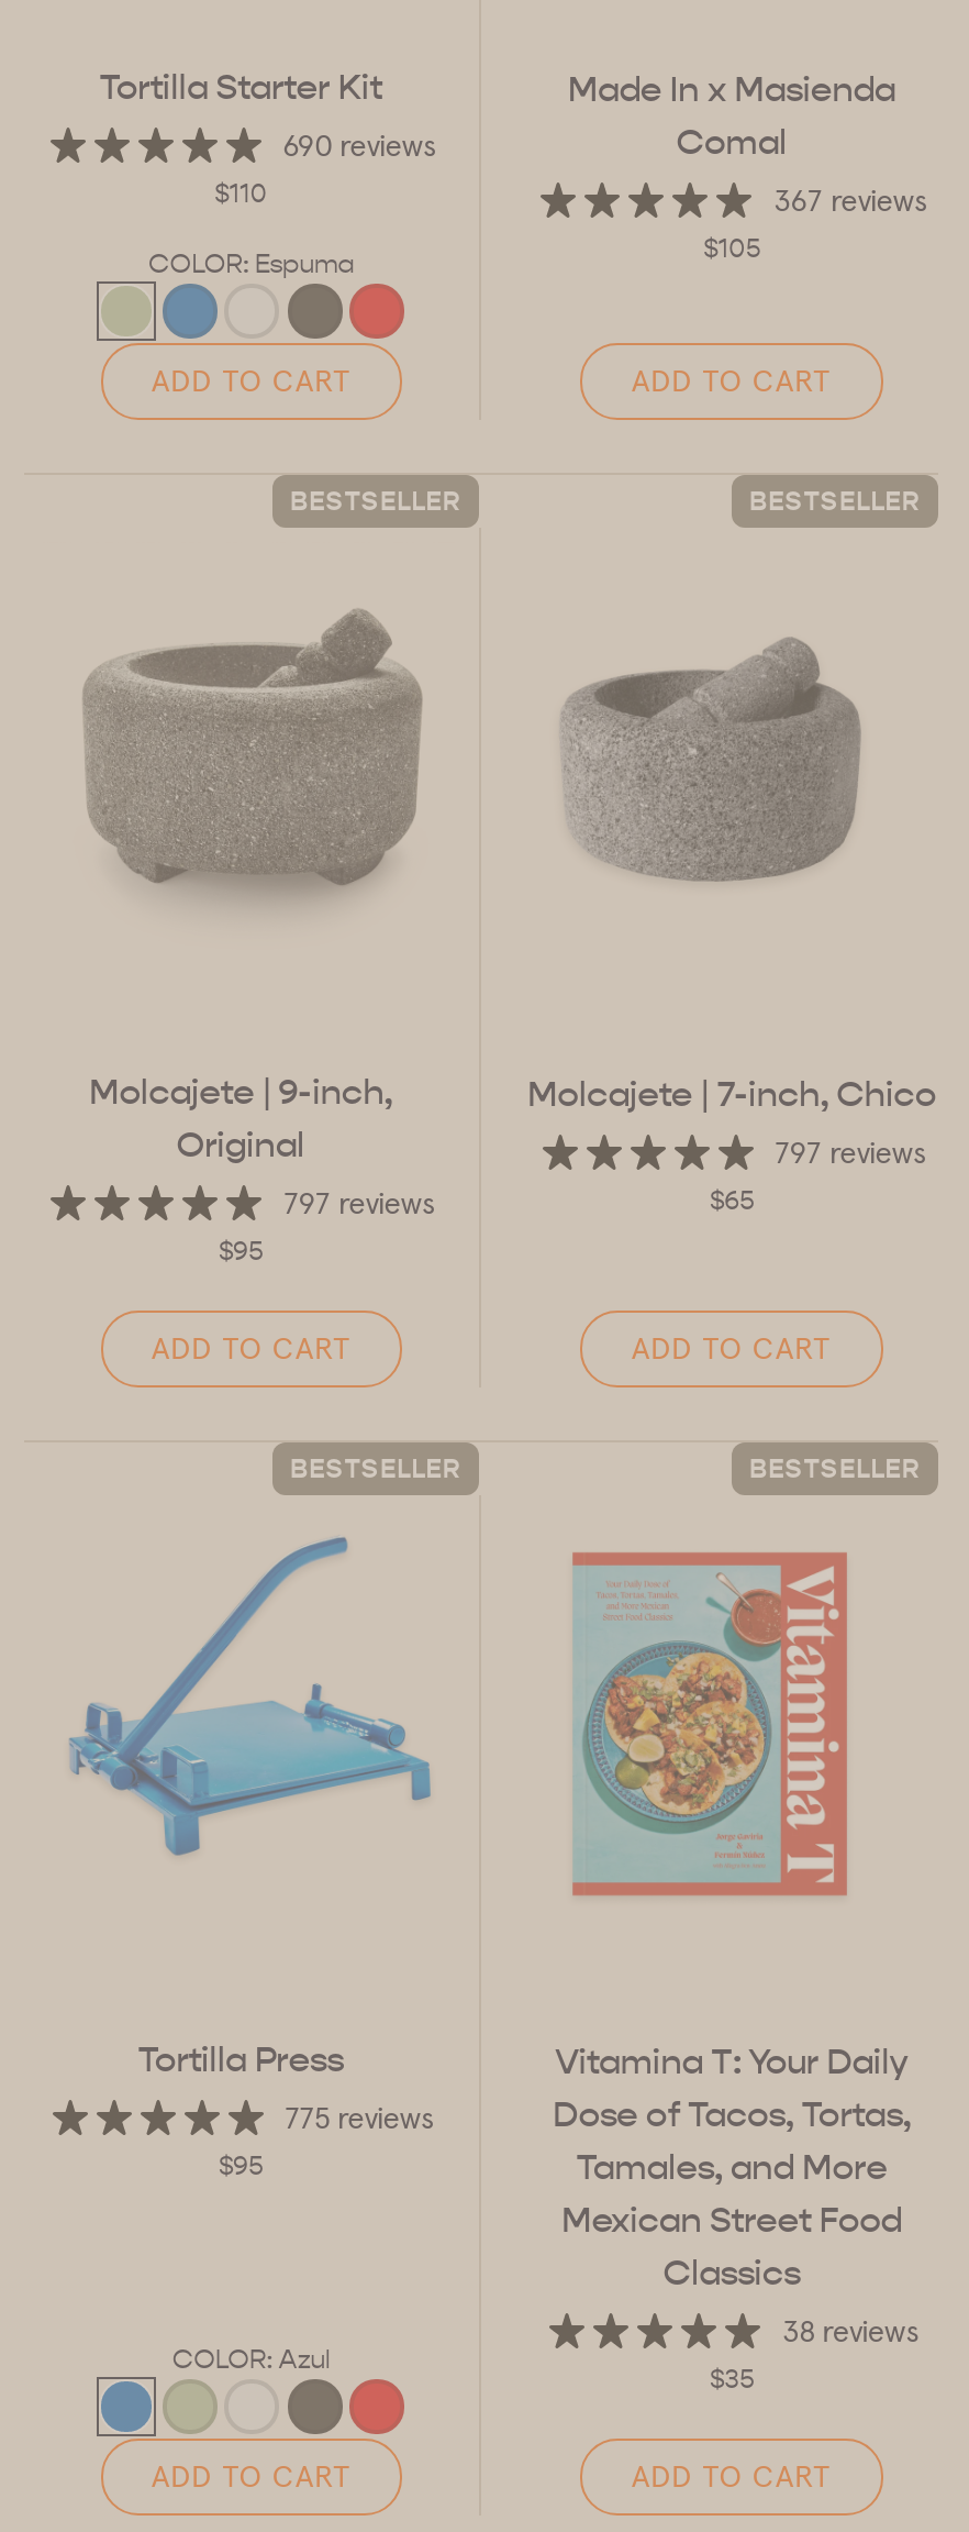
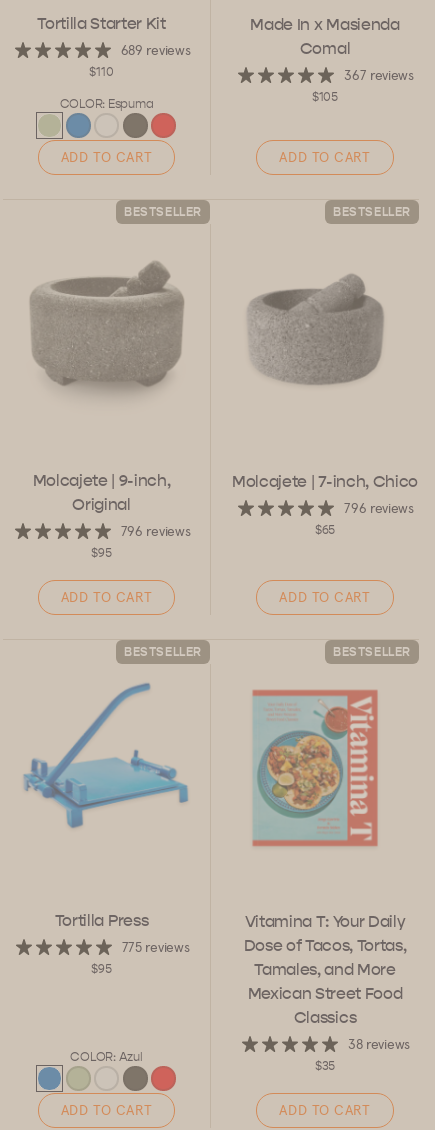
- 690 reviews
+ 689 reviews

- 797 reviews
+ 796 reviews

- 797 reviews
+ 796 reviews
